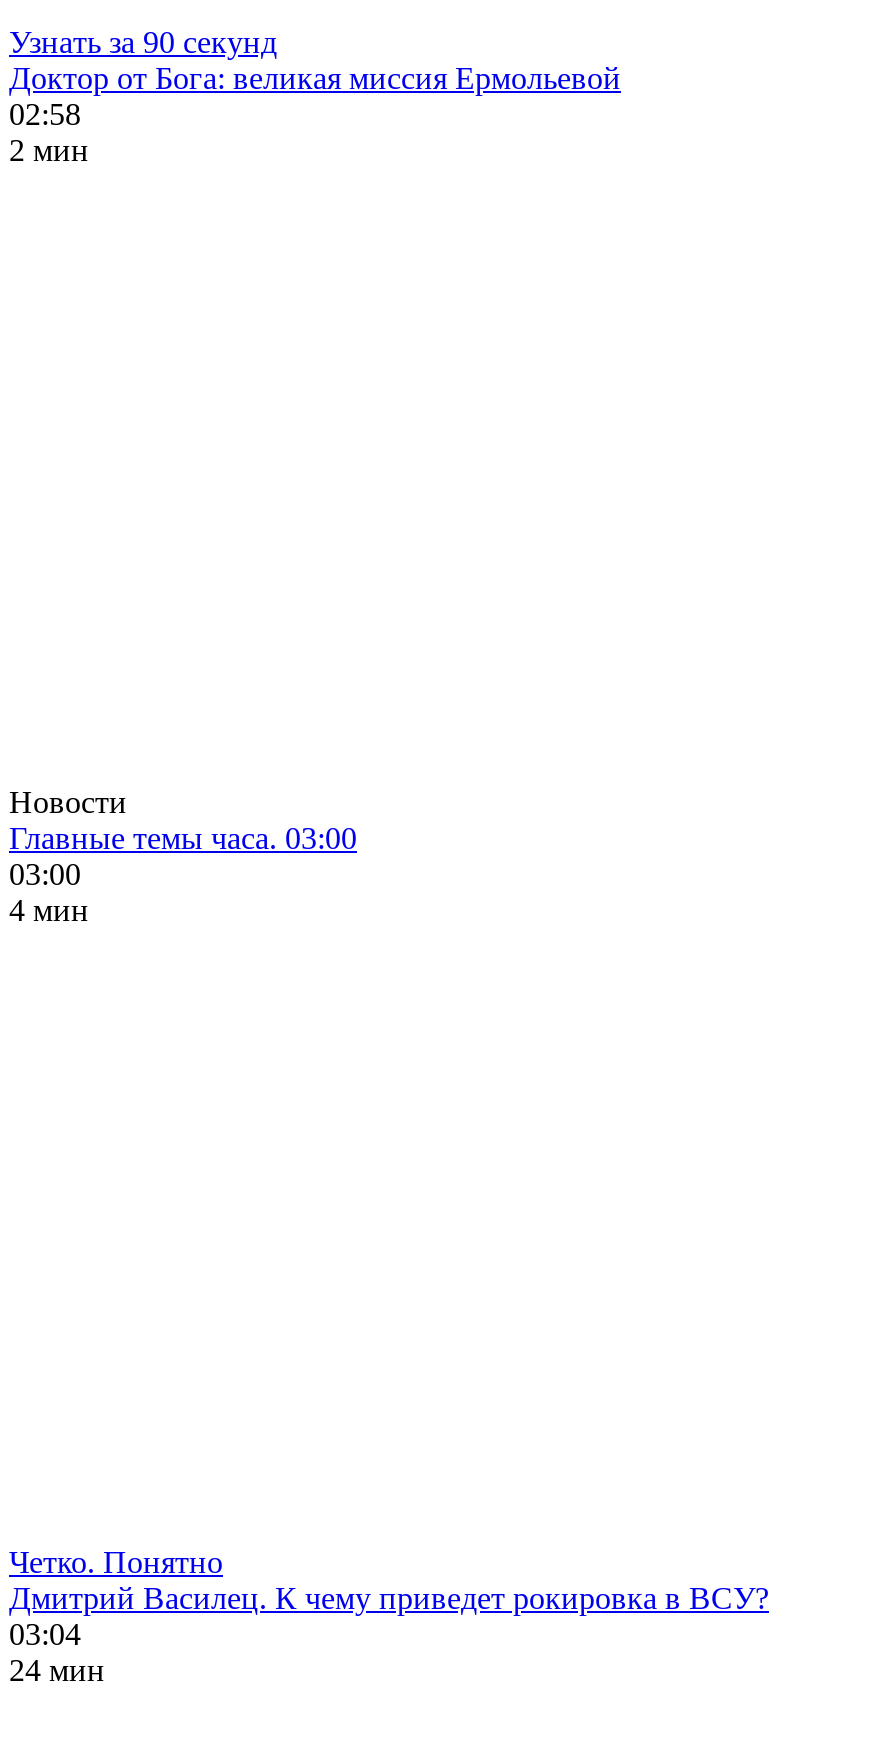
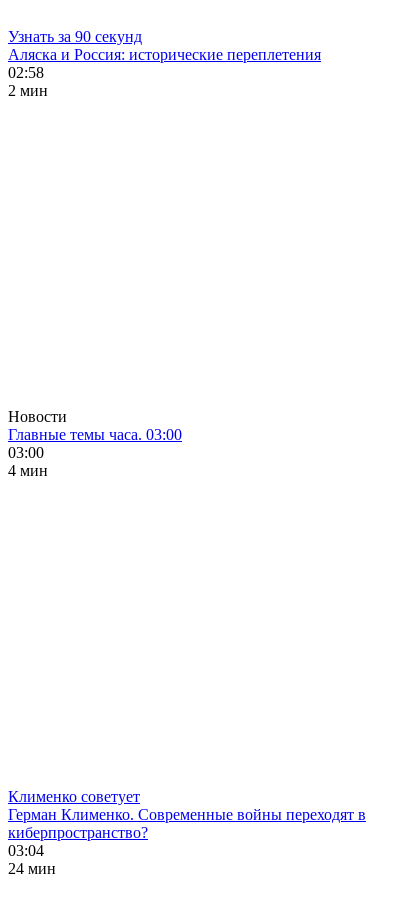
- Доктор от Бога: великая миссия Ермольевой
+ Аляска и Россия: исторические переплетения

- Четко. Понятно
- Дмитрий Василец. К чему приведет рокировка в ВСУ?
+ Клименко советует
+ Герман Клименко. Современные войны переходят в
+ киберпространство?
